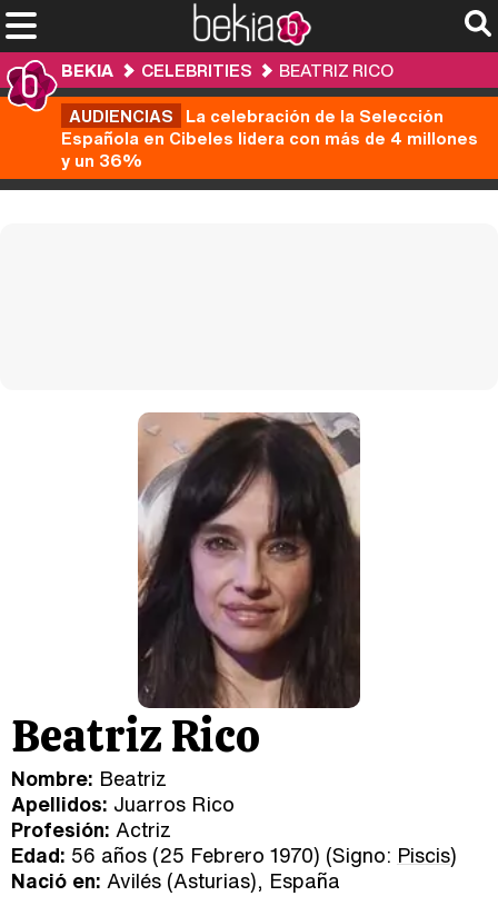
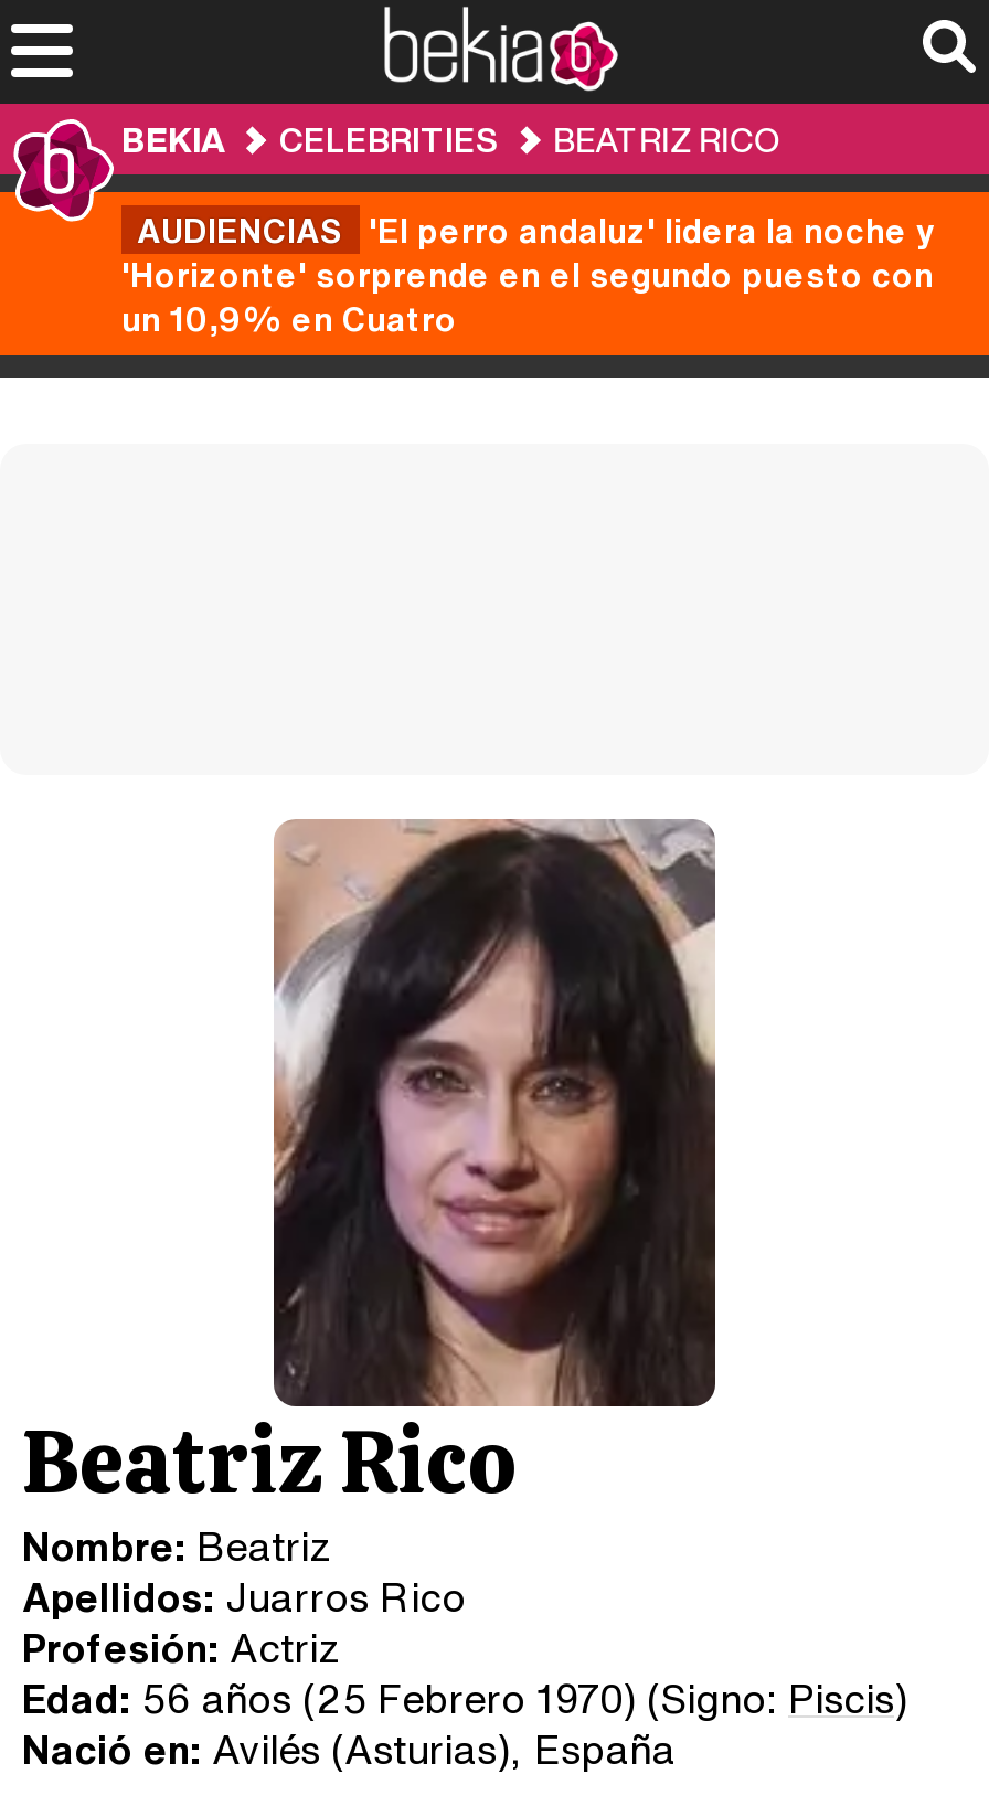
- AUDIENCIAS La celebración de la Selección
- Española en Cibeles lidera con más de 4 millones
- y un 36%
+ AUDIENCIAS 'El perro andaluz' lidera la noche y
+ 'Horizonte' sorprende en el segundo puesto con
+ un 10,9% en Cuatro
